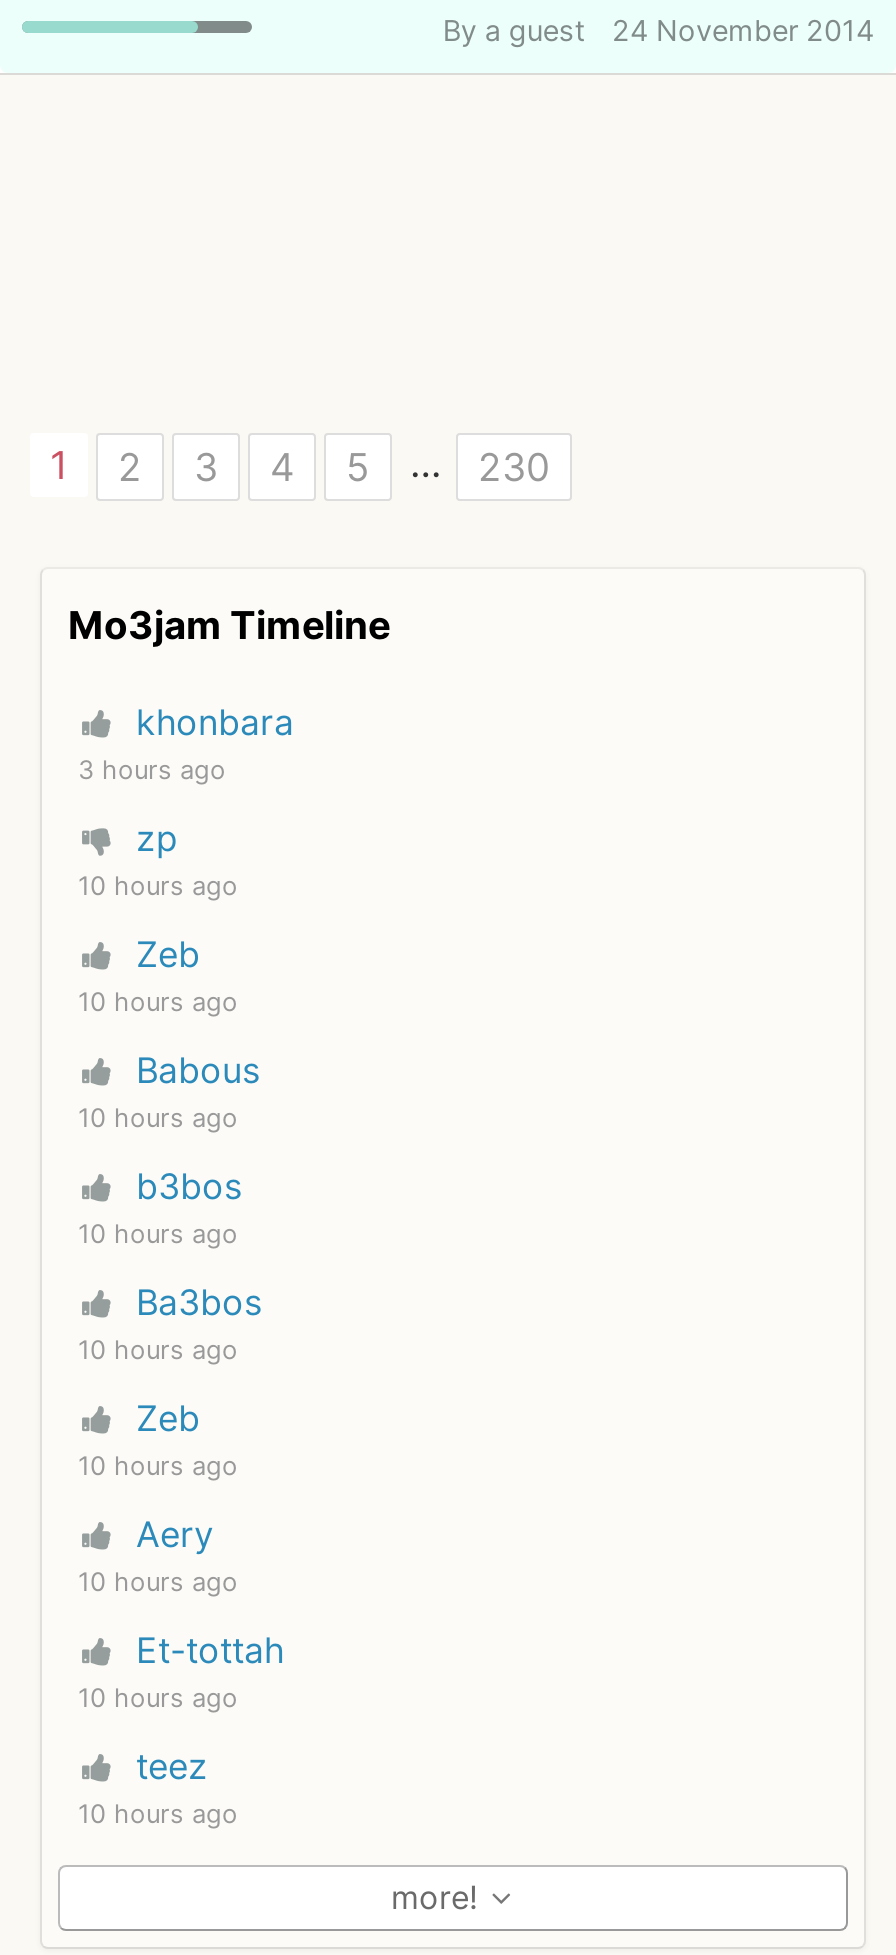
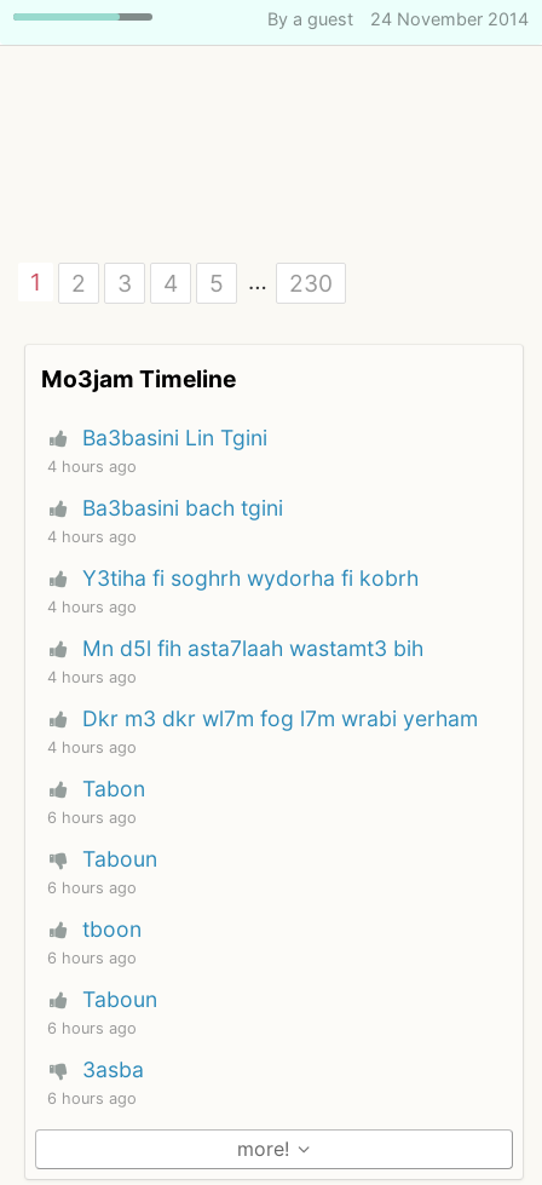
- khonbara
- 3 hours ago
+ Ba3basini Lin Tgini
+ 4 hours ago

- zp
- 10 hours ago
+ Ba3basini bach tgini
+ 4 hours ago

- Zeb
- 10 hours ago
+ Y3tiha fi soghrh wydorha fi kobrh
+ 4 hours ago

- Babous
- 10 hours ago
+ Mn d5l fih asta7laah wastamt3 bih
+ 4 hours ago

- b3bos
- 10 hours ago
+ Dkr m3 dkr wl7m fog l7m wrabi yerham
+ 4 hours ago

- Ba3bos
- 10 hours ago
+ Tabon
+ 6 hours ago

- Zeb
- 10 hours ago
+ Taboun
+ 6 hours ago

- Aery
- 10 hours ago
+ tboon
+ 6 hours ago

- Et-tottah
- 10 hours ago
+ Taboun
+ 6 hours ago

- teez
- 10 hours ago
+ 3asba
+ 6 hours ago
